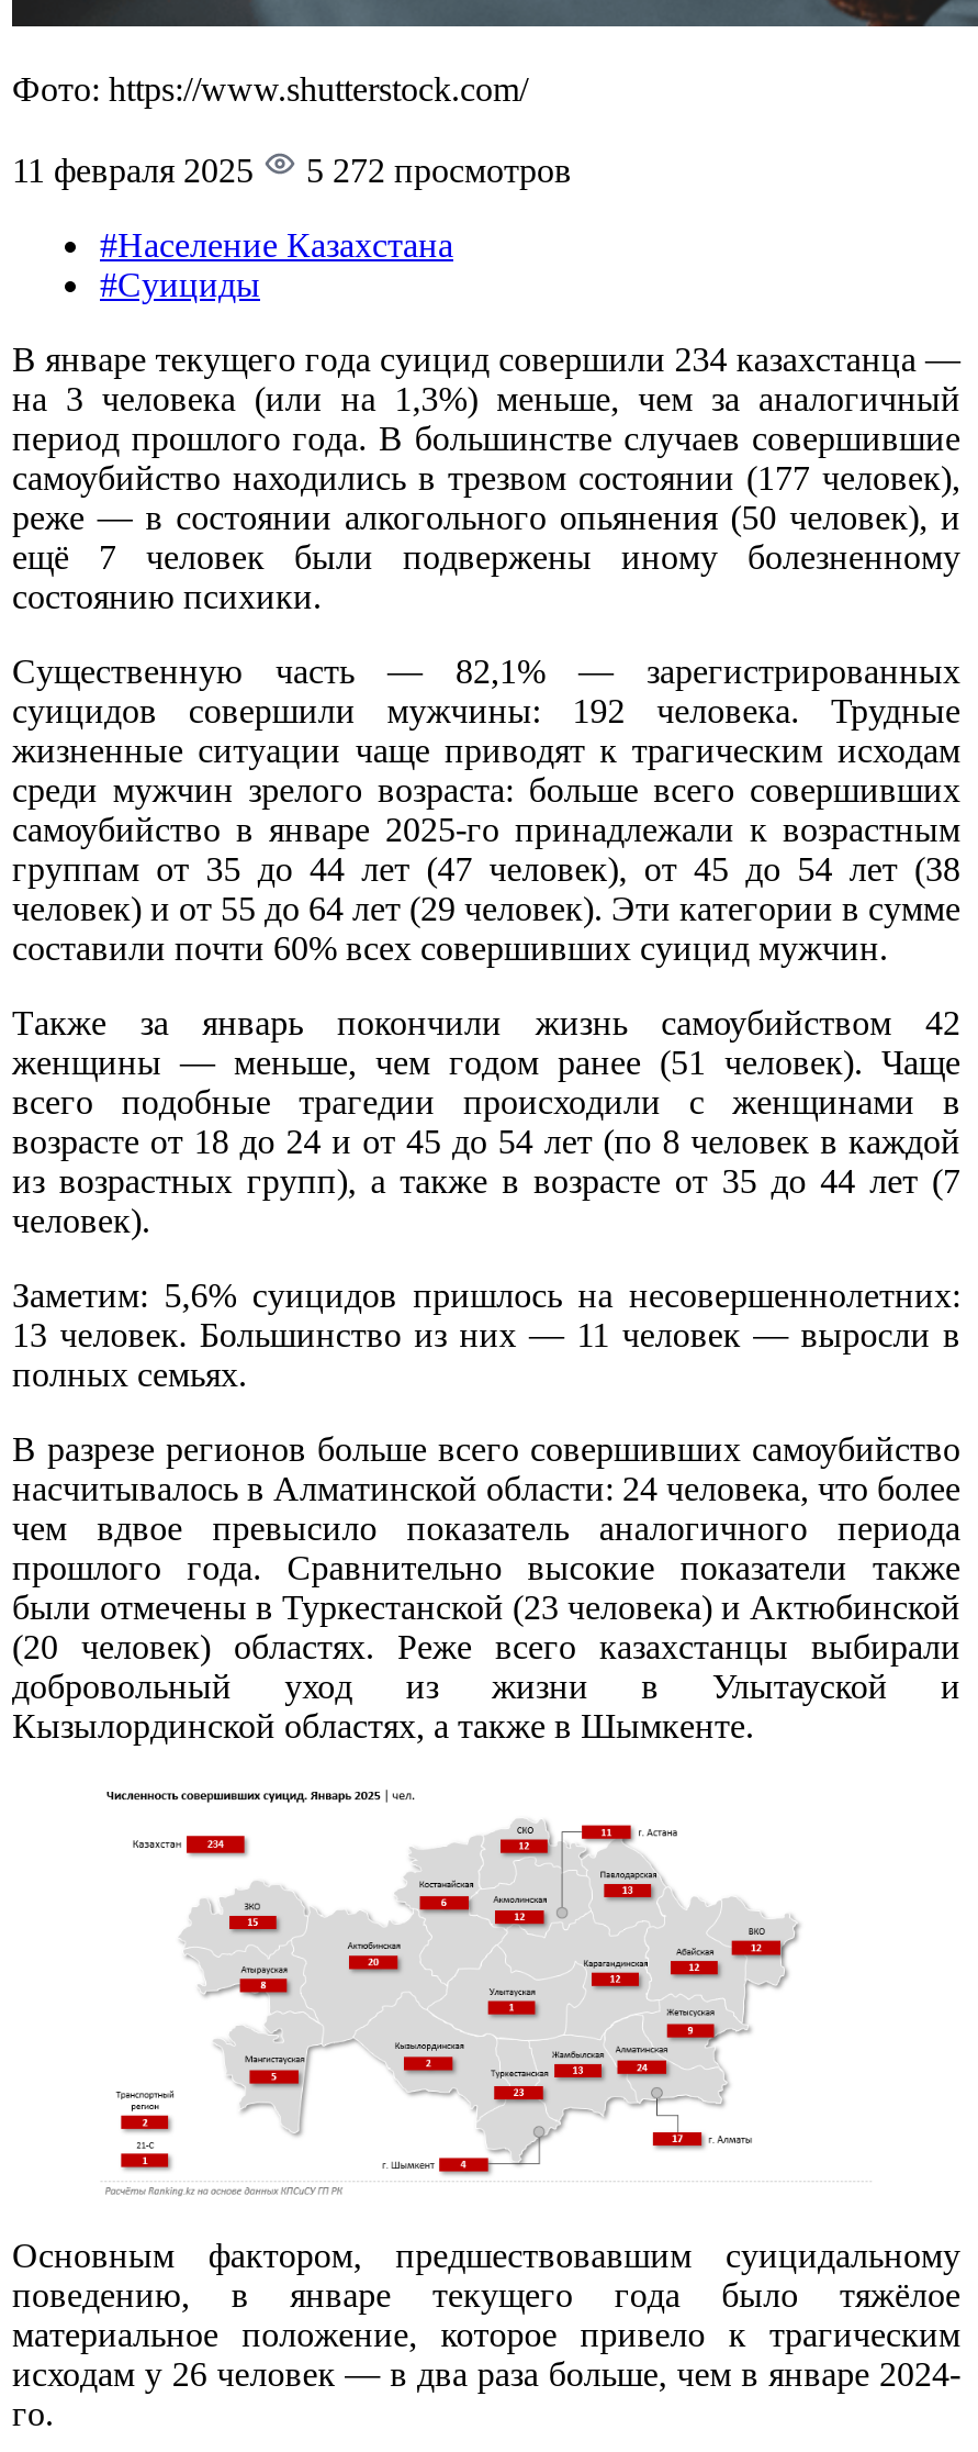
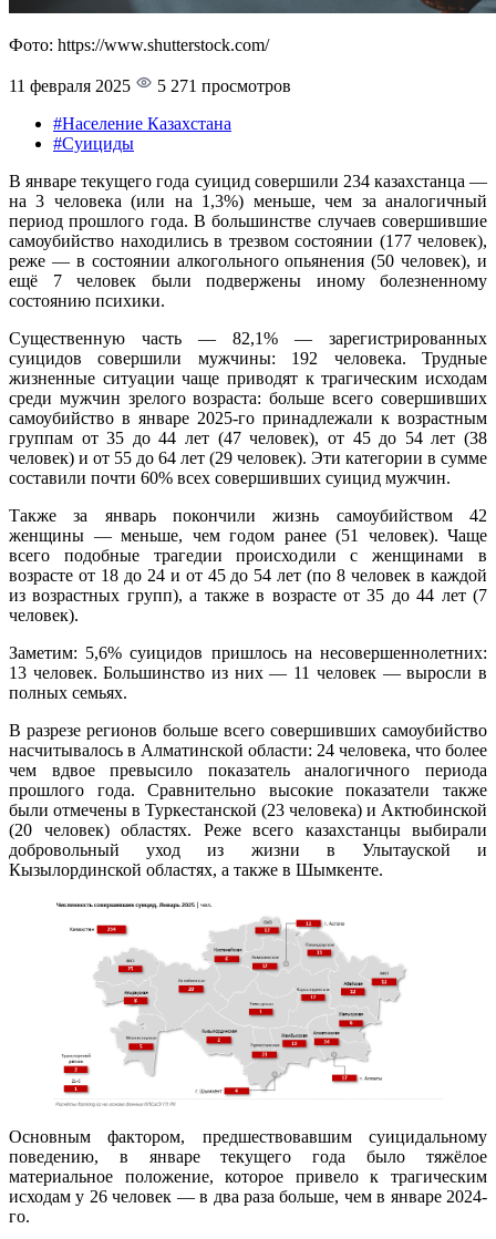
- 11 февраля 2025 5 272 просмотров
+ 11 февраля 2025 5 271 просмотров
